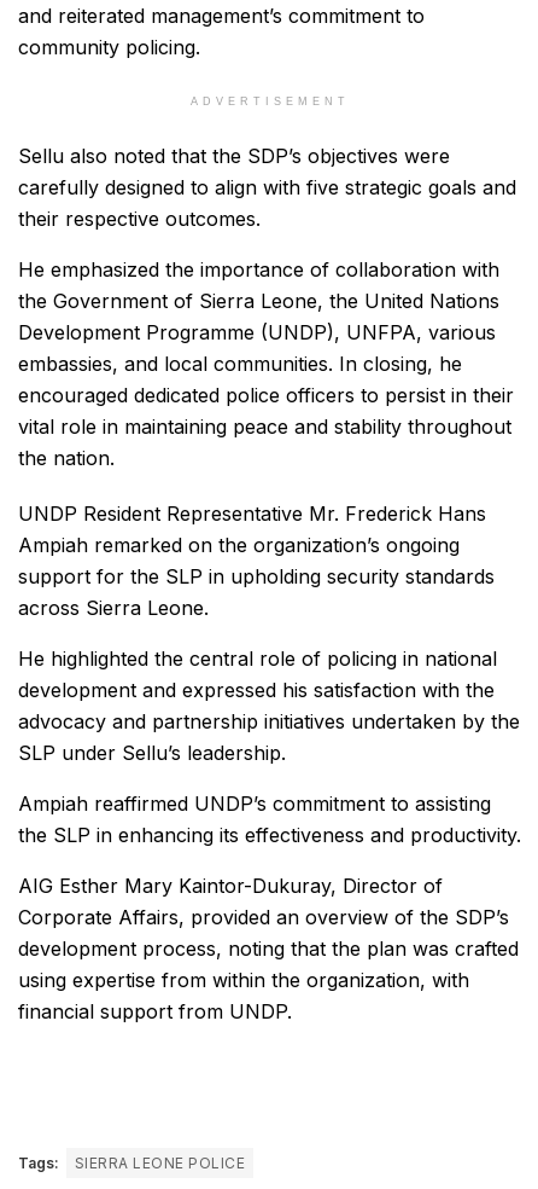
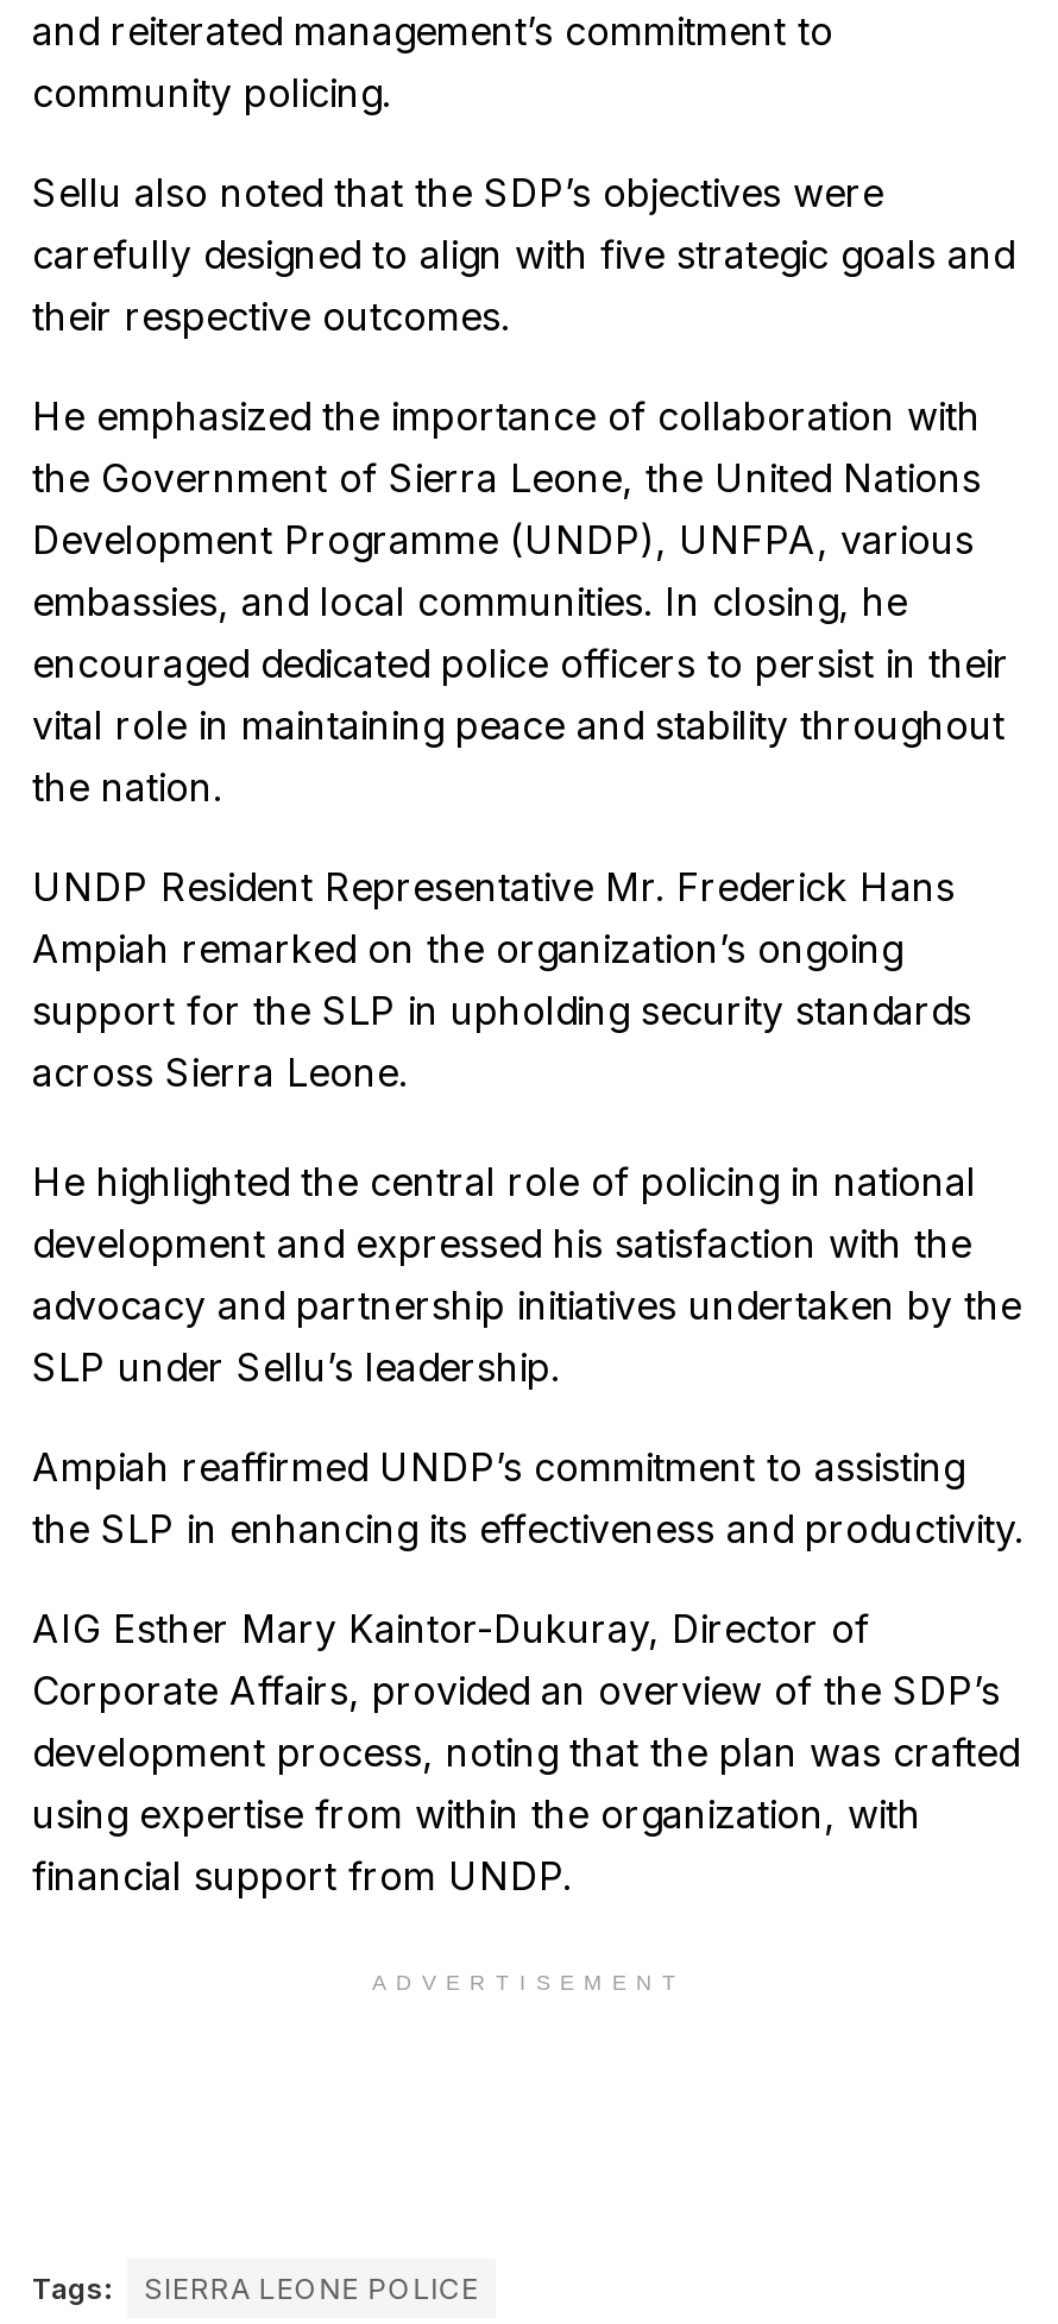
moved down: ADVERTISEMENT

moved up: Sellu also noted that the SDP’s objectives were | carefully designed to align with five strategic goals and | their respective outcomes. | ... | vital role in maintaining peace and stability throughout | the nation.

moved up: UNDP Resident Representative Mr. Frederick Hans | Ampiah remarked on the organization’s ongoing | support for the SLP in upholding security standards | across Sierra Leone.

moved up: He highlighted the central role of policing in national | development and expressed his satisfaction with the | advocacy and partnership initiatives undertaken by the | ... | using expertise from within the organization, with | financial support from UNDP.
